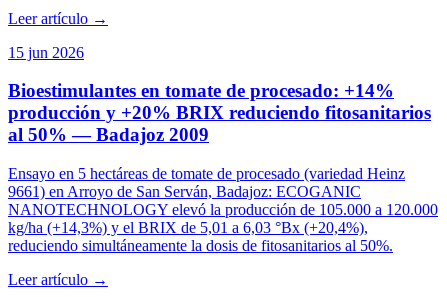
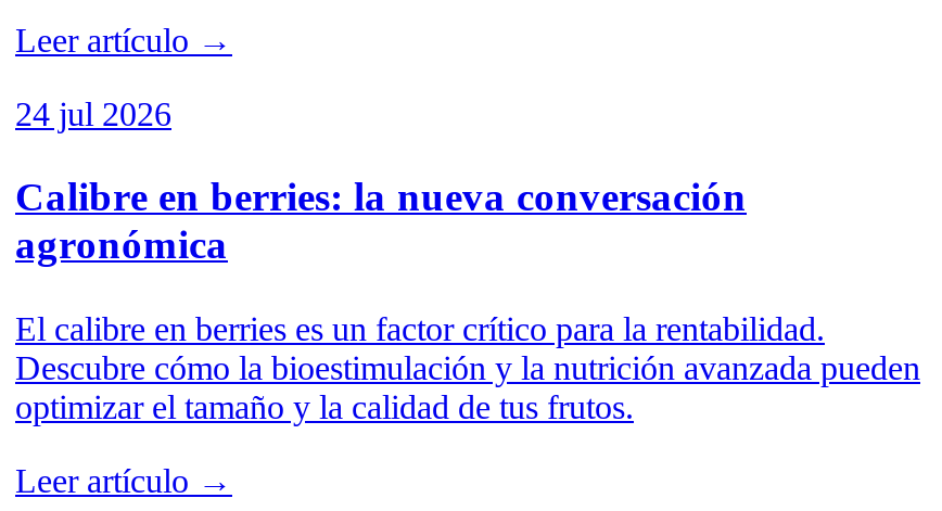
- 15 jun 2026
+ 24 jul 2026

- Bioestimulantes en tomate de procesado: +14%
- producción y +20% BRIX reduciendo fitosanitarios
- al 50% — Badajoz 2009
+ Calibre en berries: la nueva conversación
+ agronómica

- Ensayo en 5 hectáreas de tomate de procesado (variedad Heinz
- 9661) en Arroyo de San Serván, Badajoz: ECOGANIC
- NANOTECHNOLOGY elevó la producción de 105.000 a 120.000
- kg/ha (+14,3%) y el BRIX de 5,01 a 6,03 °Bx (+20,4%),
- reduciendo simultáneamente la dosis de fitosanitarios al 50%.
+ El calibre en berries es un factor crítico para la rentabilidad.
+ Descubre cómo la bioestimulación y la nutrición avanzada pueden
+ optimizar el tamaño y la calidad de tus frutos.
